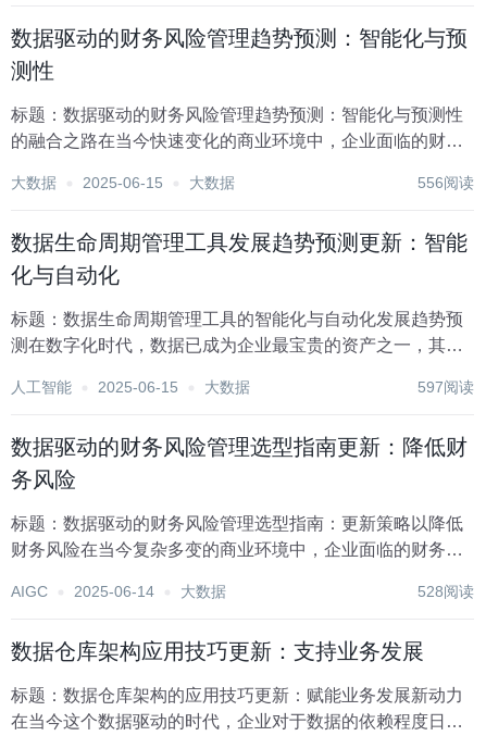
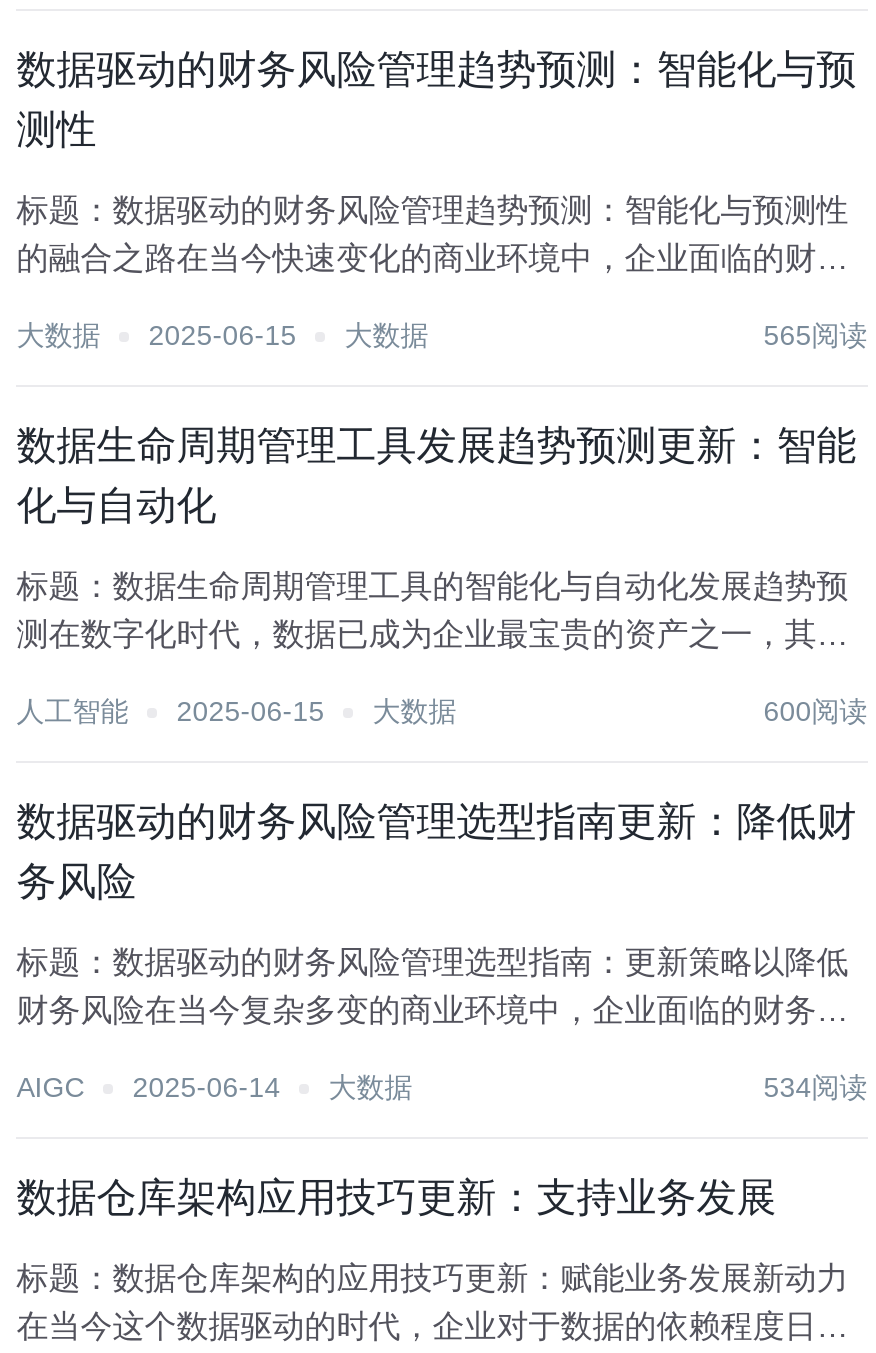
- 556阅读
+ 565阅读

- 597阅读
+ 600阅读

- 528阅读
+ 534阅读
